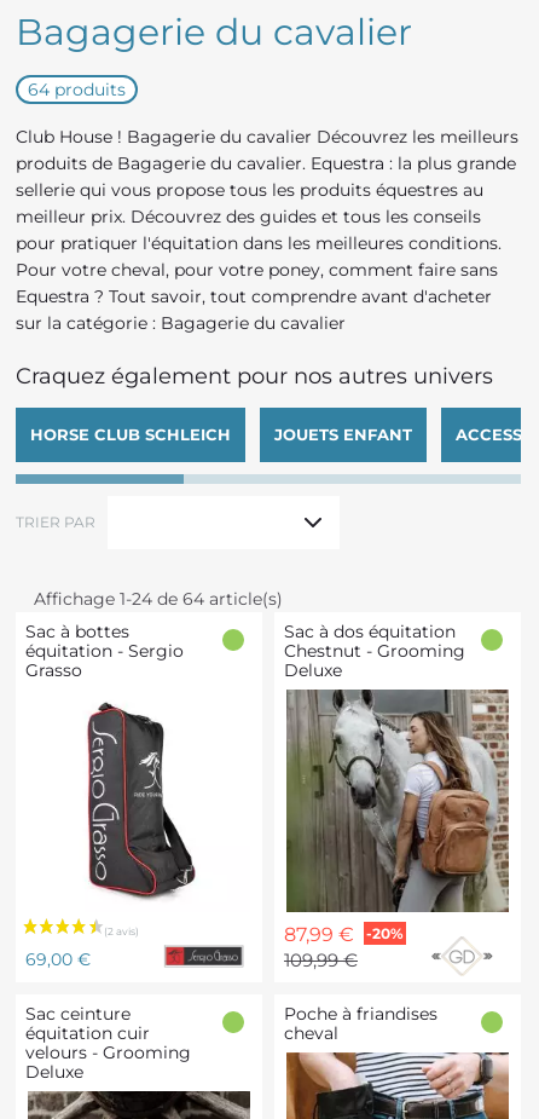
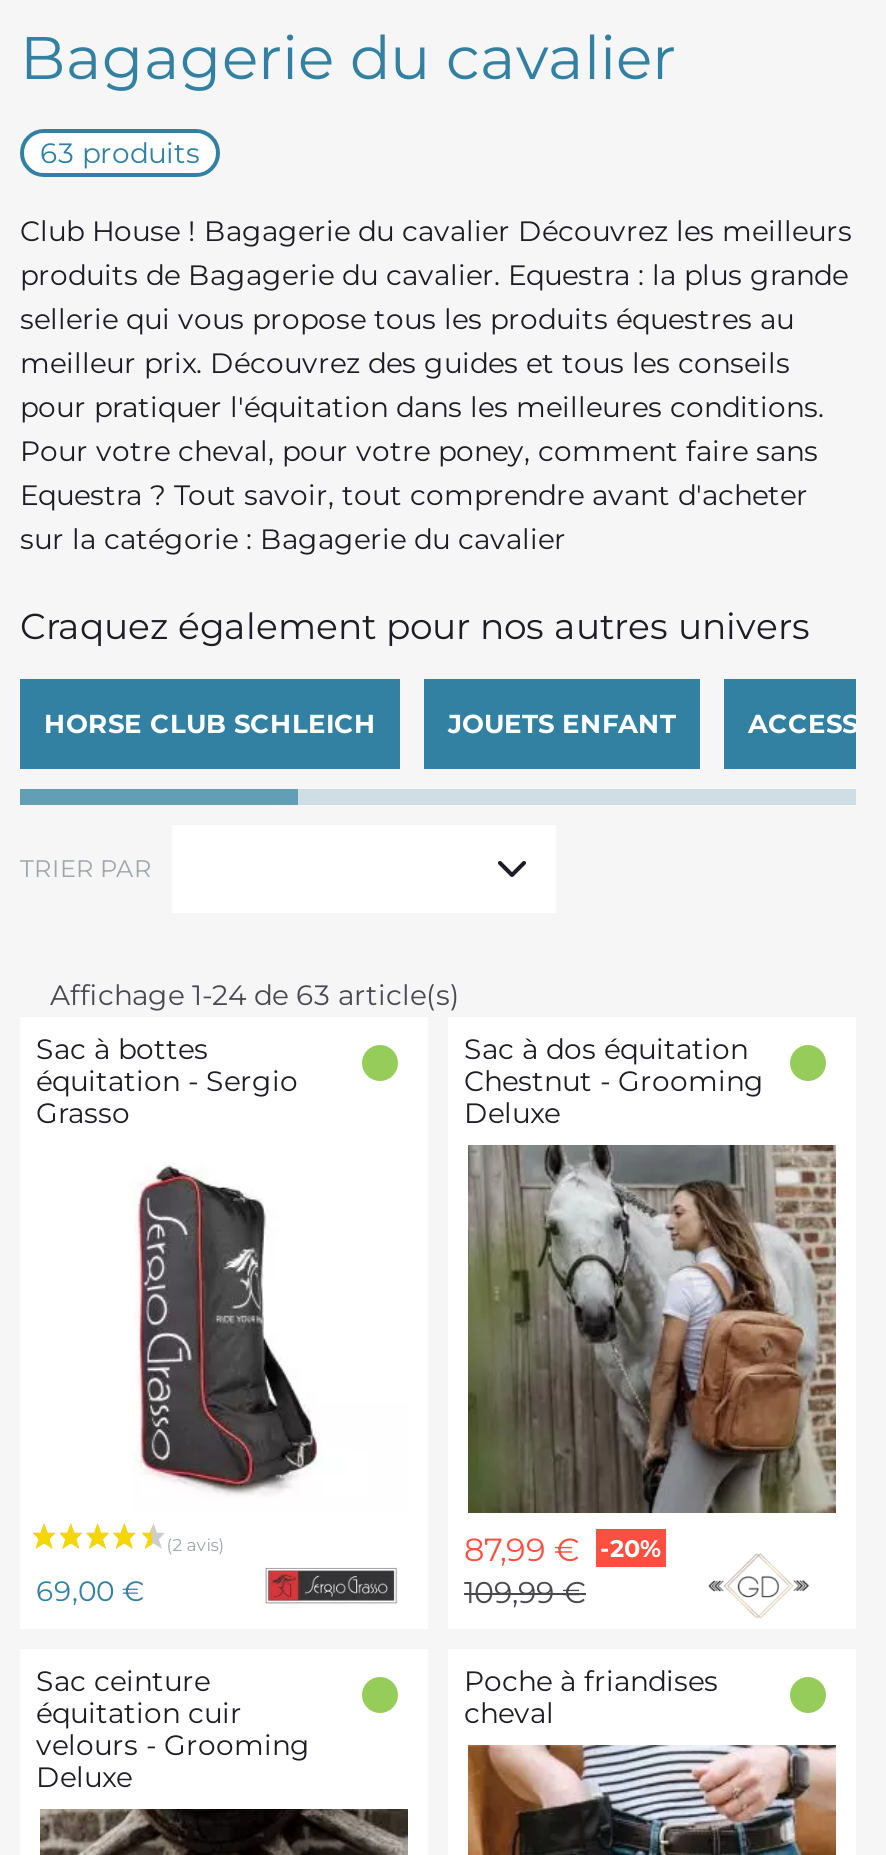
- 64 produits
+ 63 produits

- Affichage 1-24 de 64 article(s)
+ Affichage 1-24 de 63 article(s)
